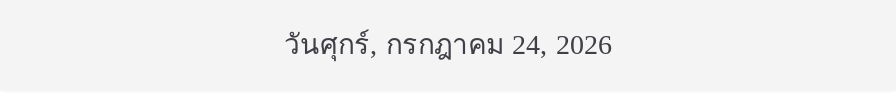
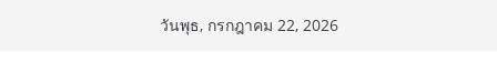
- วันศุกร์, กรกฎาคม 24, 2026
+ วันพุธ, กรกฎาคม 22, 2026
